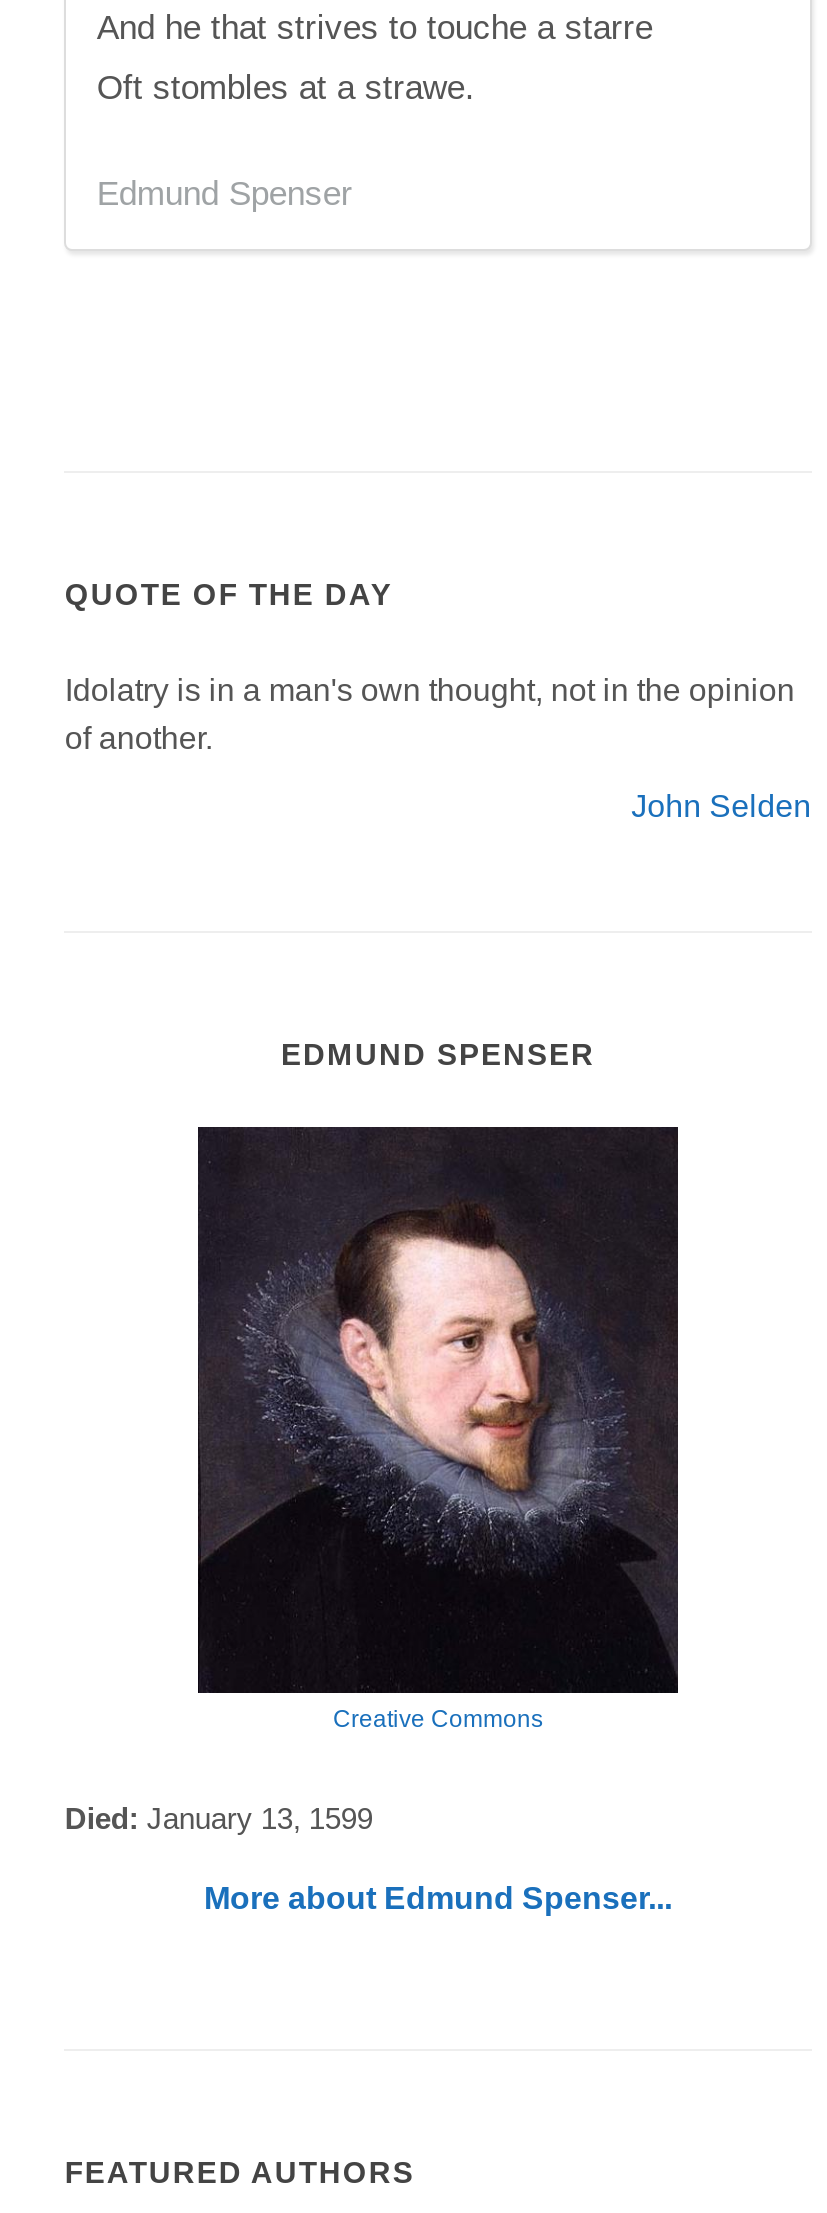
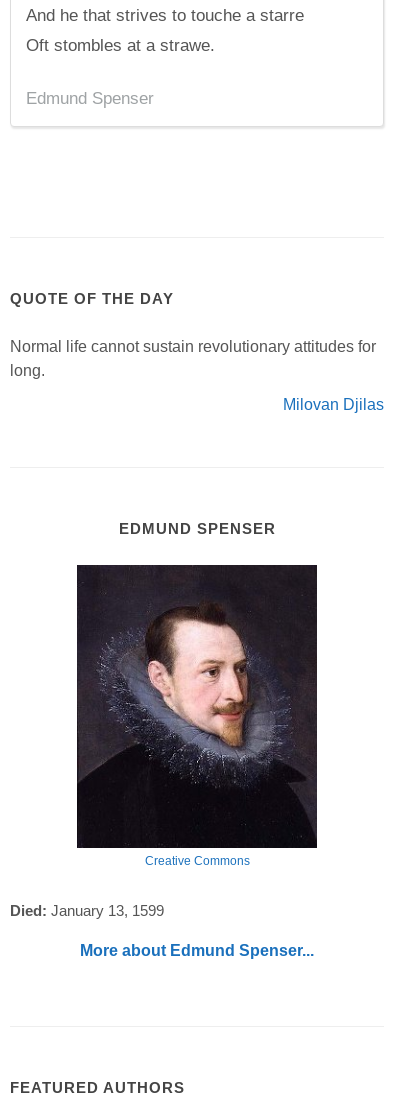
- Idolatry is in a man's own thought, not in the opinion
- of another.
+ Normal life cannot sustain revolutionary attitudes for
+ long.

- John Selden
+ Milovan Djilas
